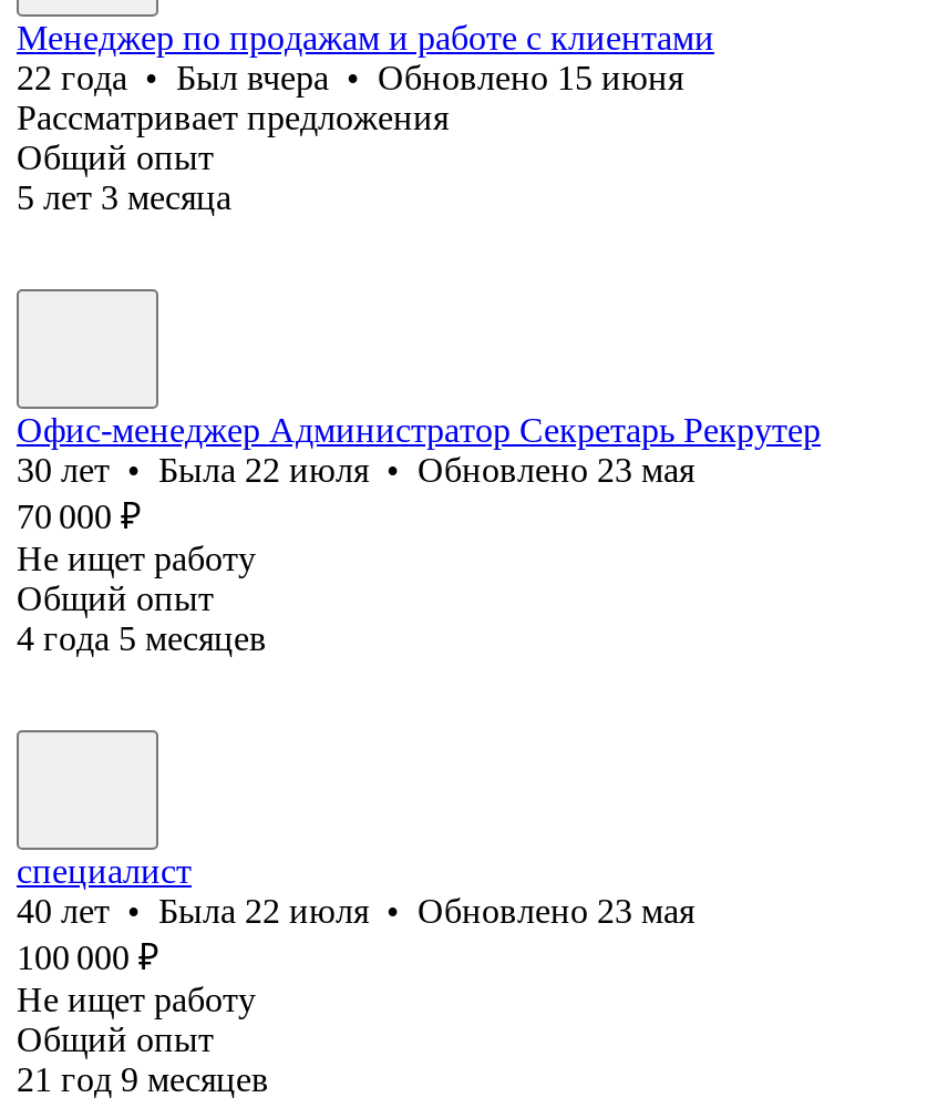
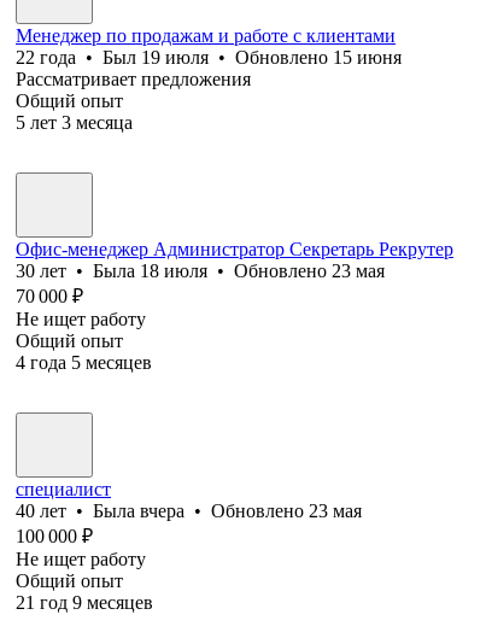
- 22 года • Был вчера • Обновлено 15 июня
+ 22 года • Был 19 июля • Обновлено 15 июня

- 30 лет • Была 22 июля • Обновлено 23 мая
+ 30 лет • Была 18 июля • Обновлено 23 мая

- 40 лет • Была 22 июля • Обновлено 23 мая
+ 40 лет • Была вчера • Обновлено 23 мая
